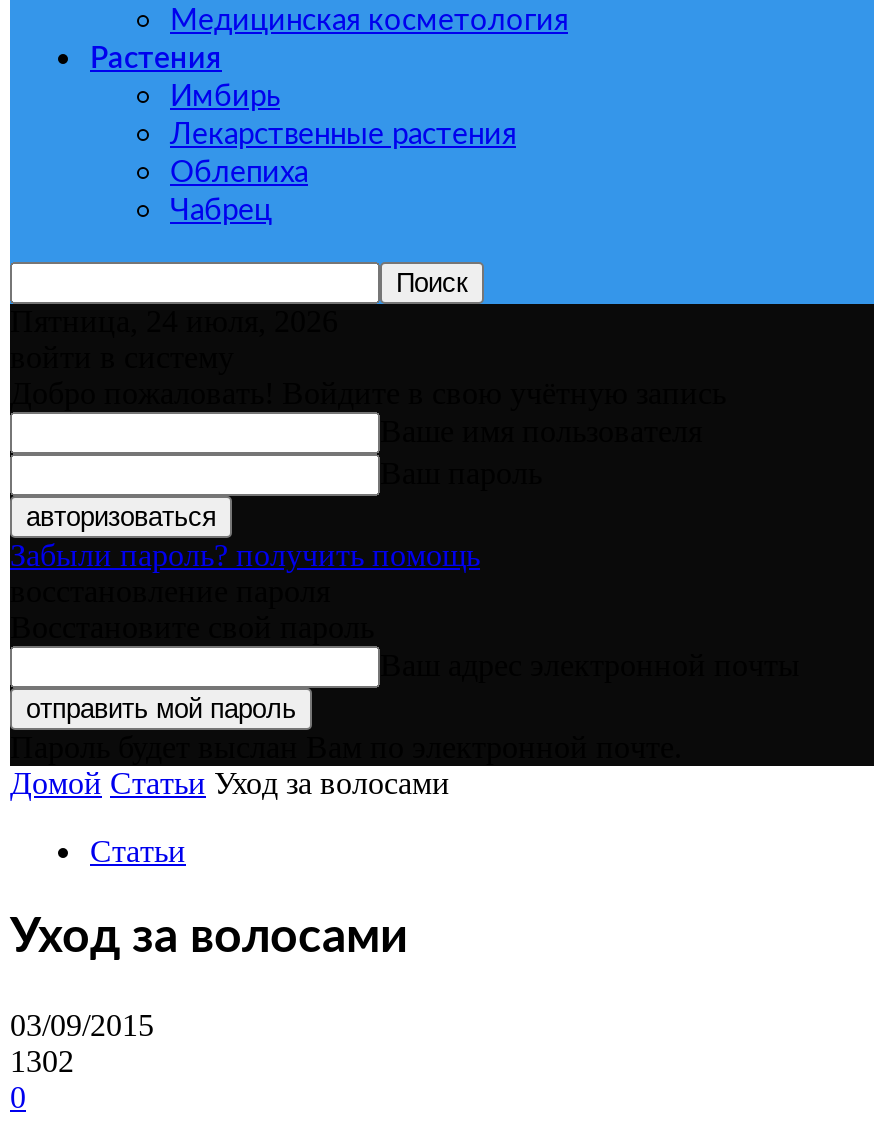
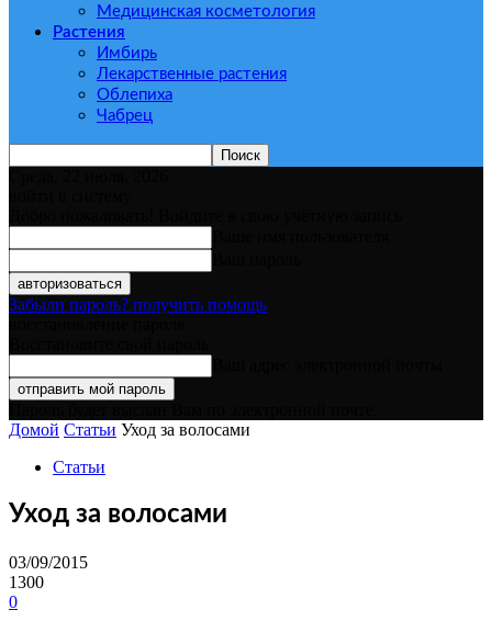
- Пятница, 24 июля, 2026
+ Среда, 22 июля, 2026

- 1302
+ 1300
